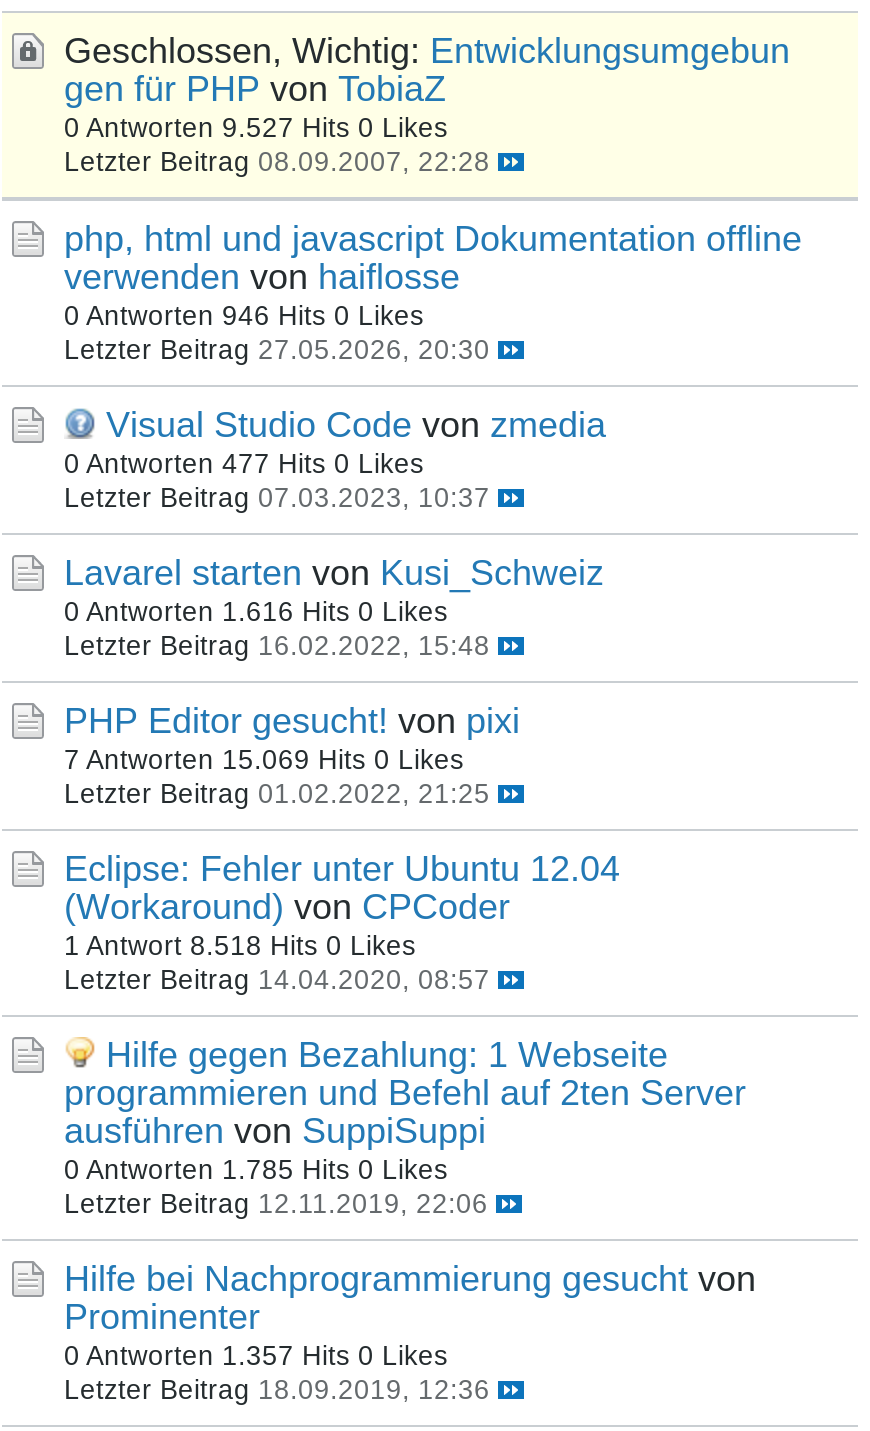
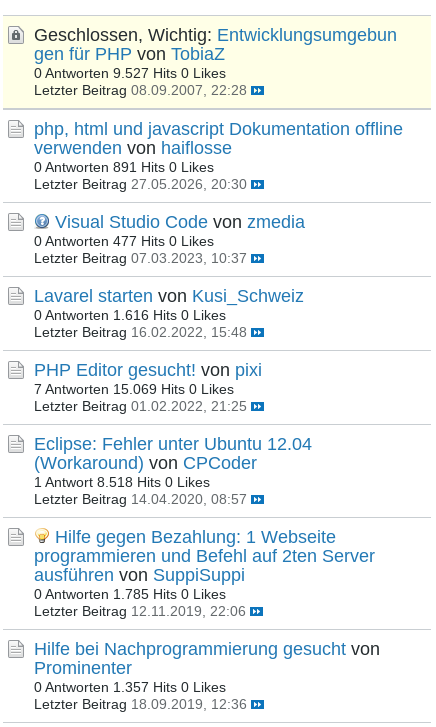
- 0 Antworten 946 Hits 0 Likes
+ 0 Antworten 891 Hits 0 Likes
